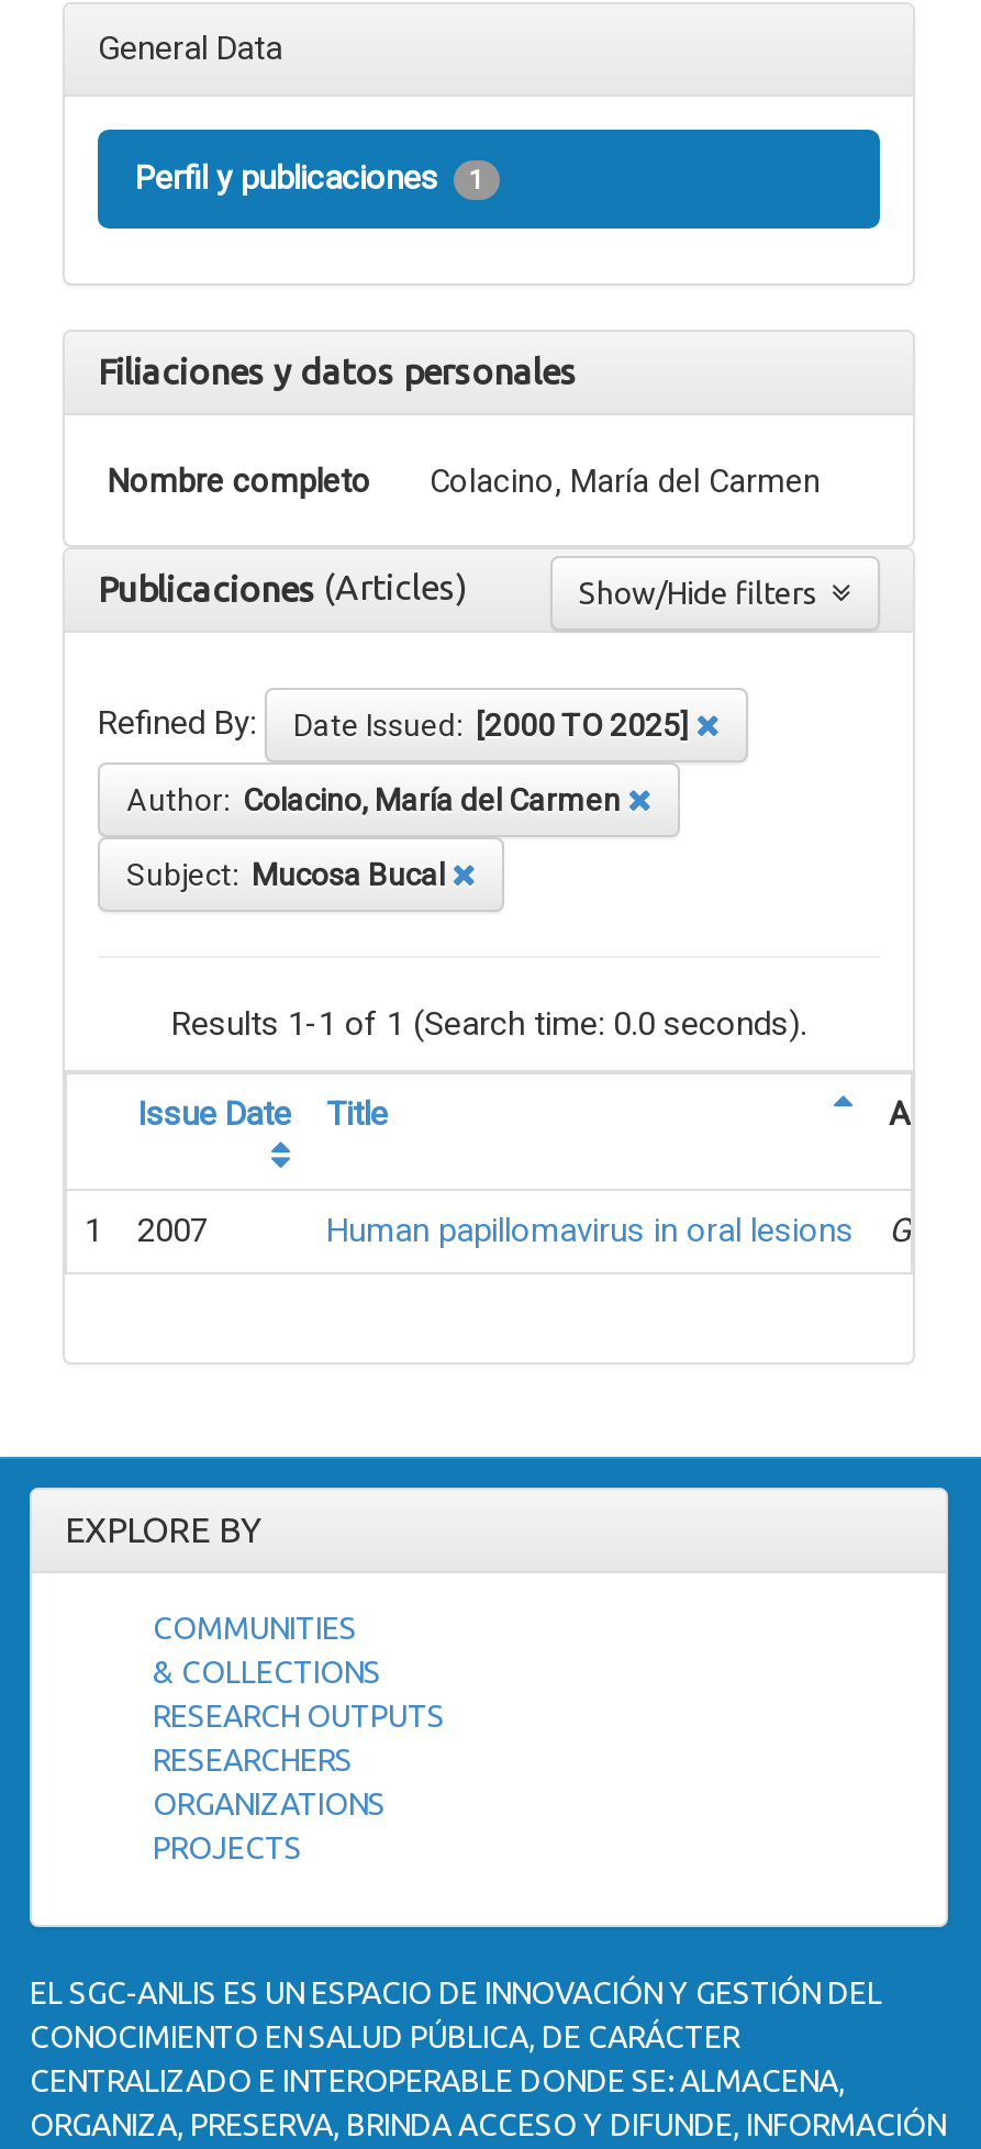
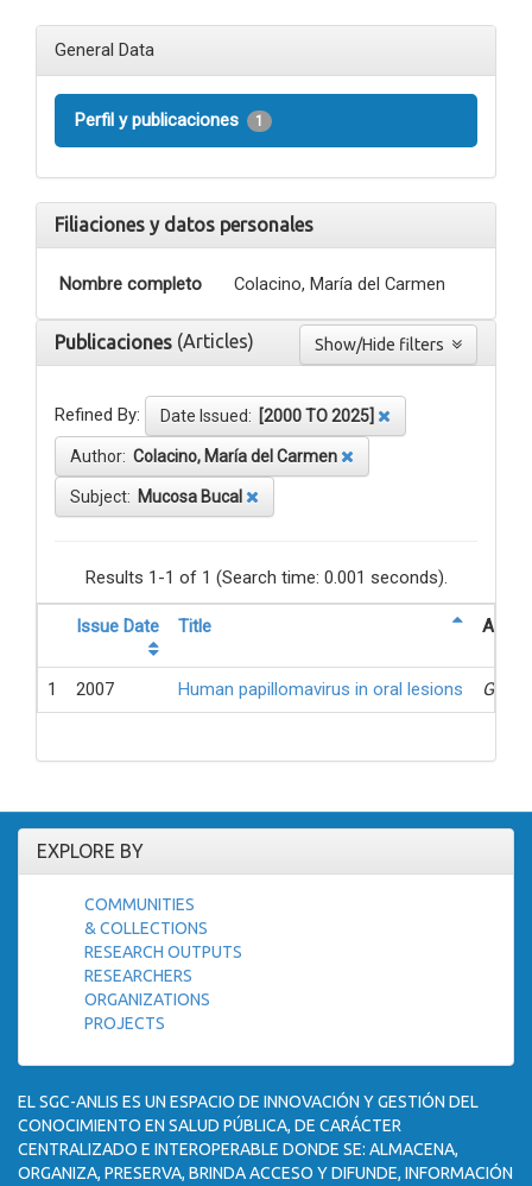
- Results 1-1 of 1 (Search time: 0.0 seconds).
+ Results 1-1 of 1 (Search time: 0.001 seconds).
